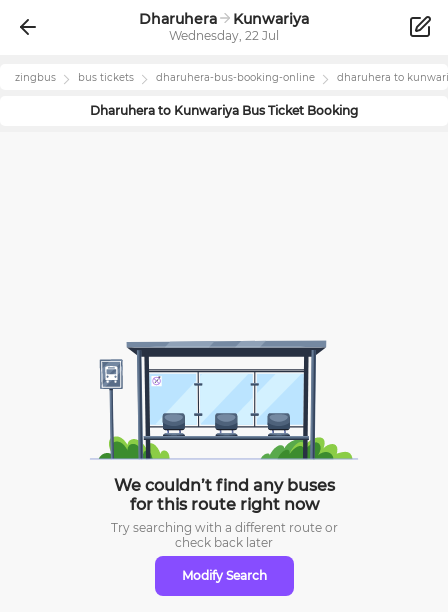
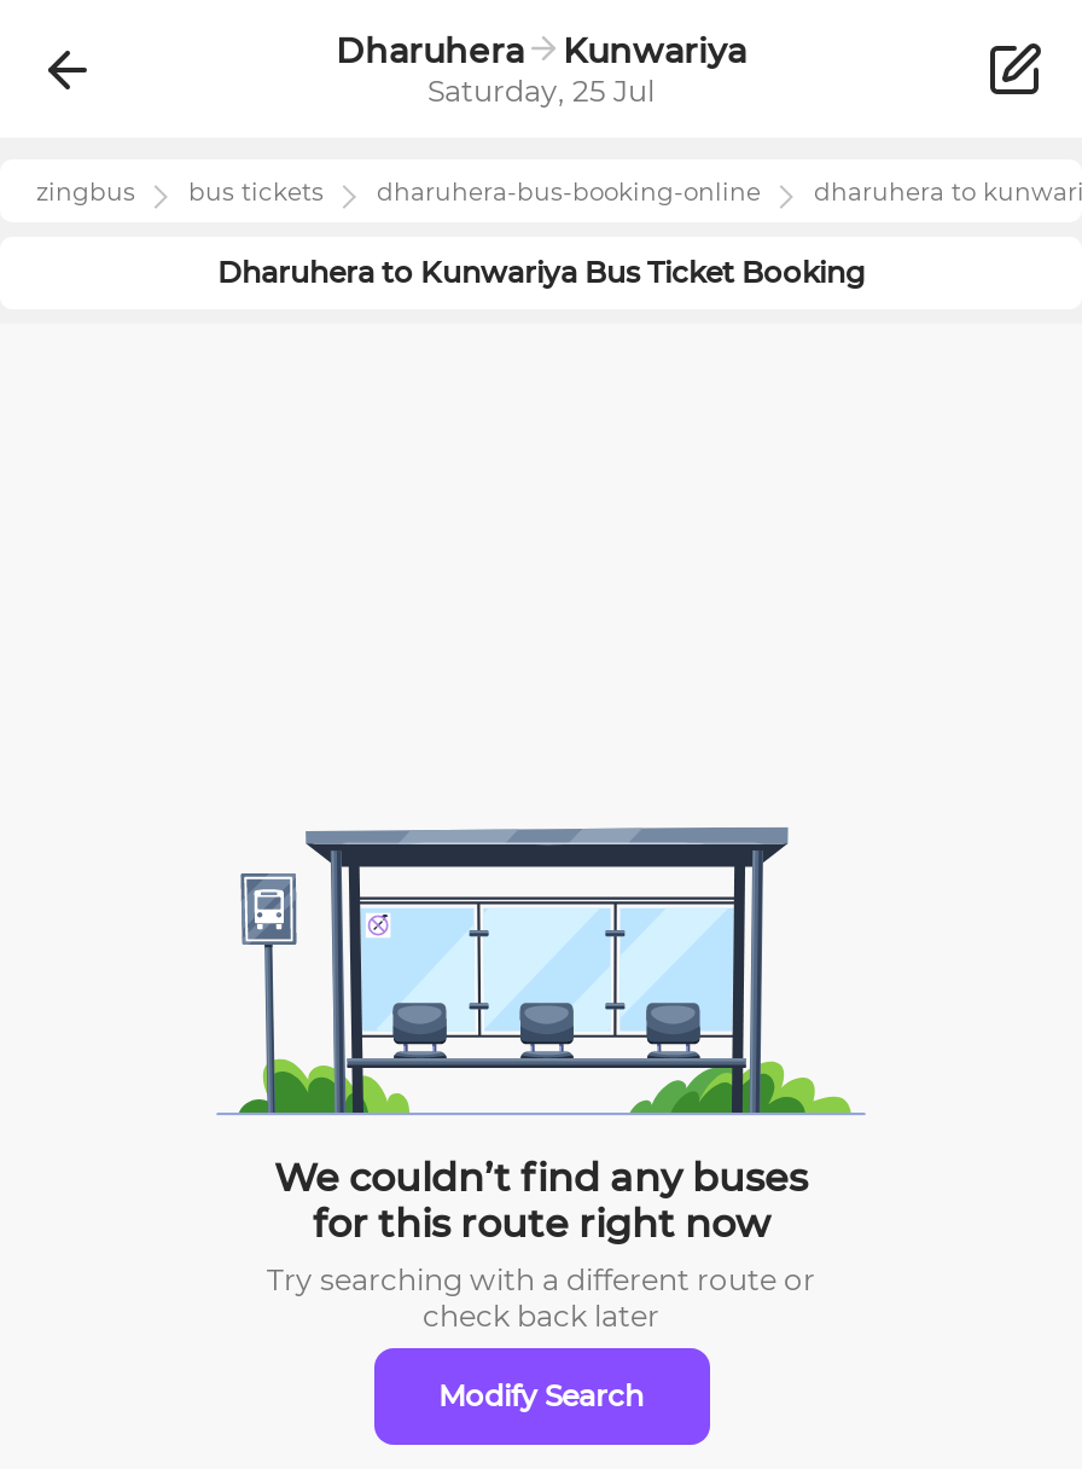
- Wednesday, 22 Jul
+ Saturday, 25 Jul
